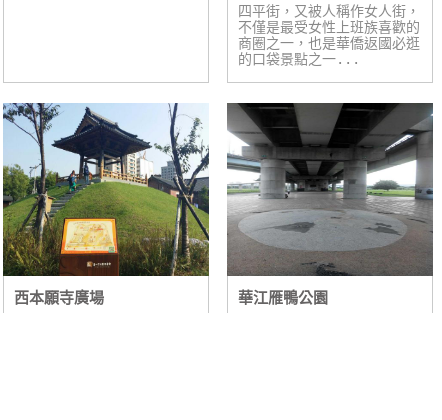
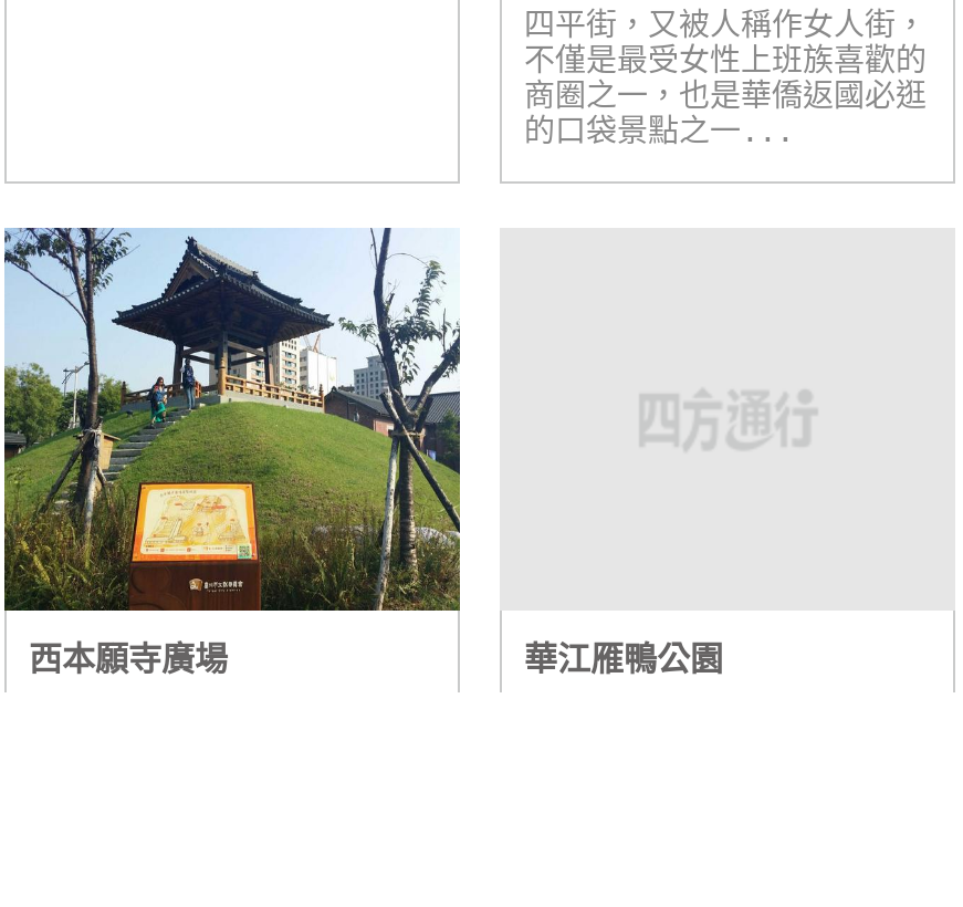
- [image]
